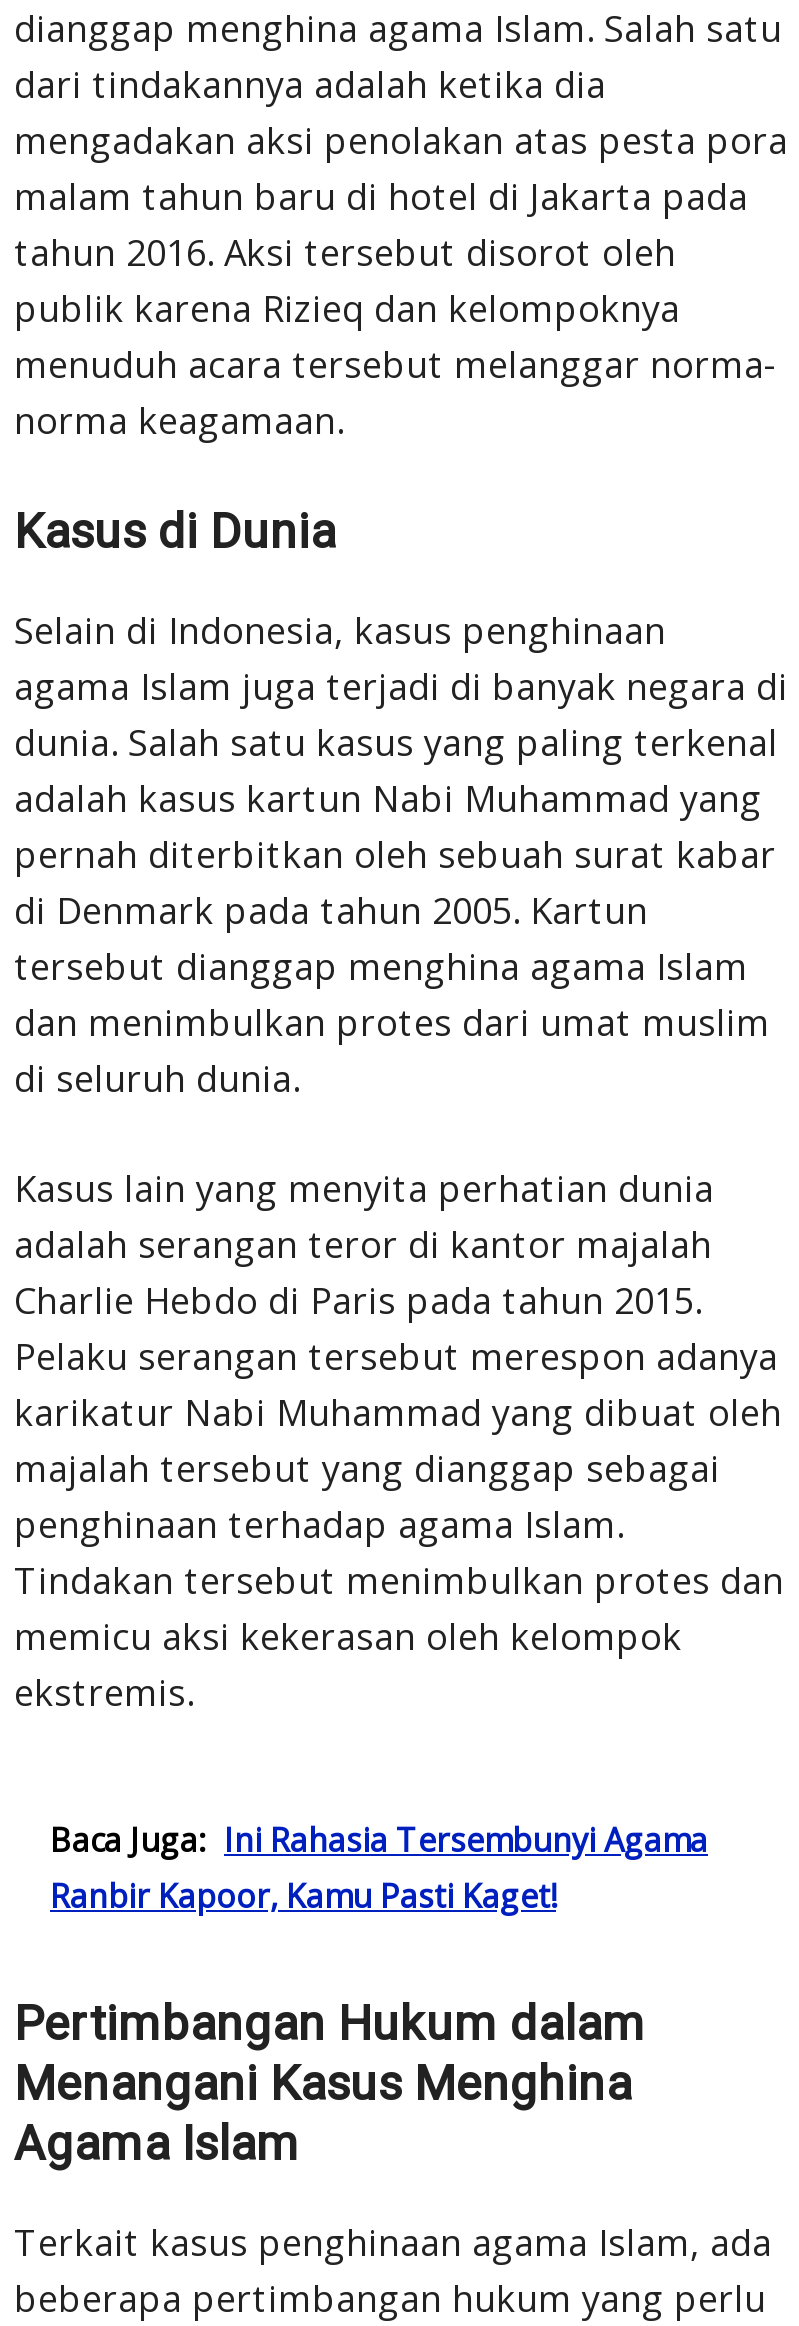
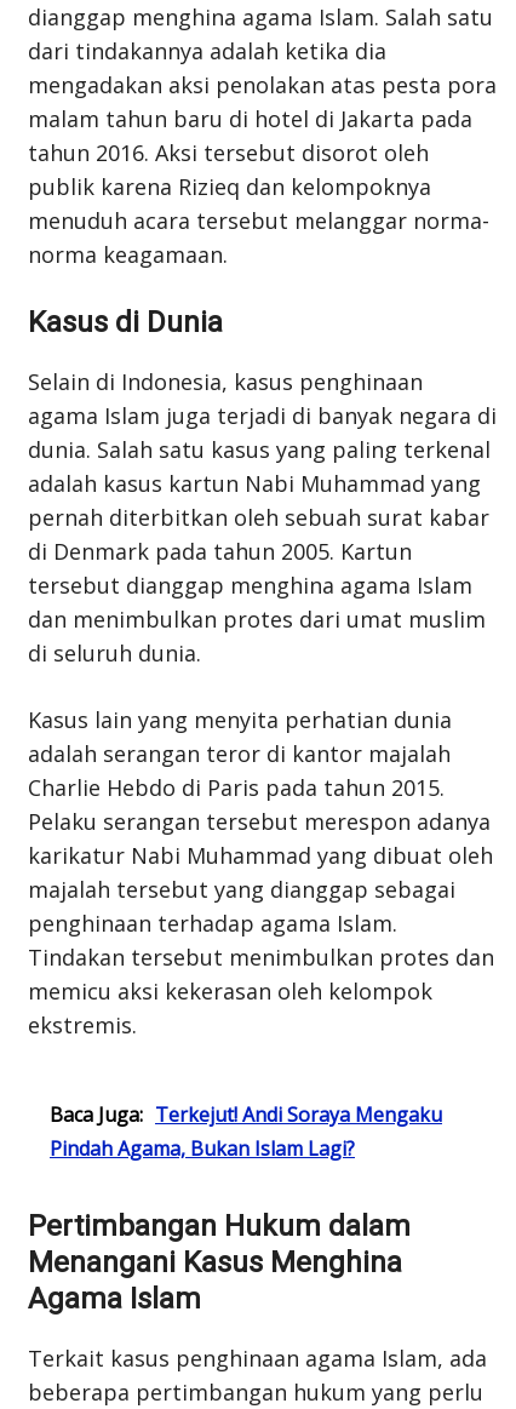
- Baca Juga: Ini Rahasia Tersembunyi Agama
- Ranbir Kapoor, Kamu Pasti Kaget!
+ Baca Juga: Terkejut! Andi Soraya Mengaku
+ Pindah Agama, Bukan Islam Lagi?
